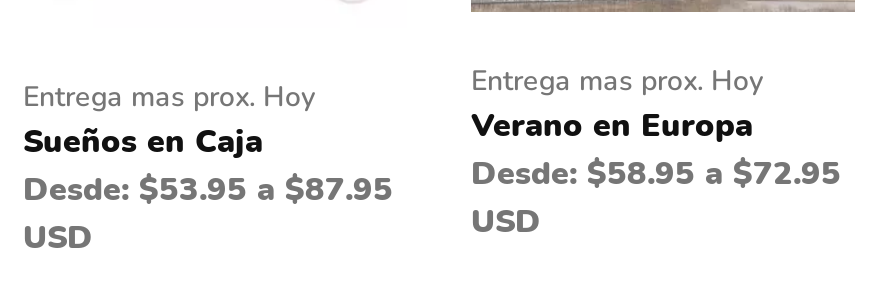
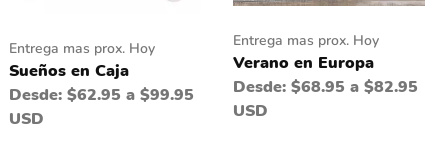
- Desde: $58.95 a $72.95
+ Desde: $68.95 a $82.95

- Desde: $53.95 a $87.95
+ Desde: $62.95 a $99.95
